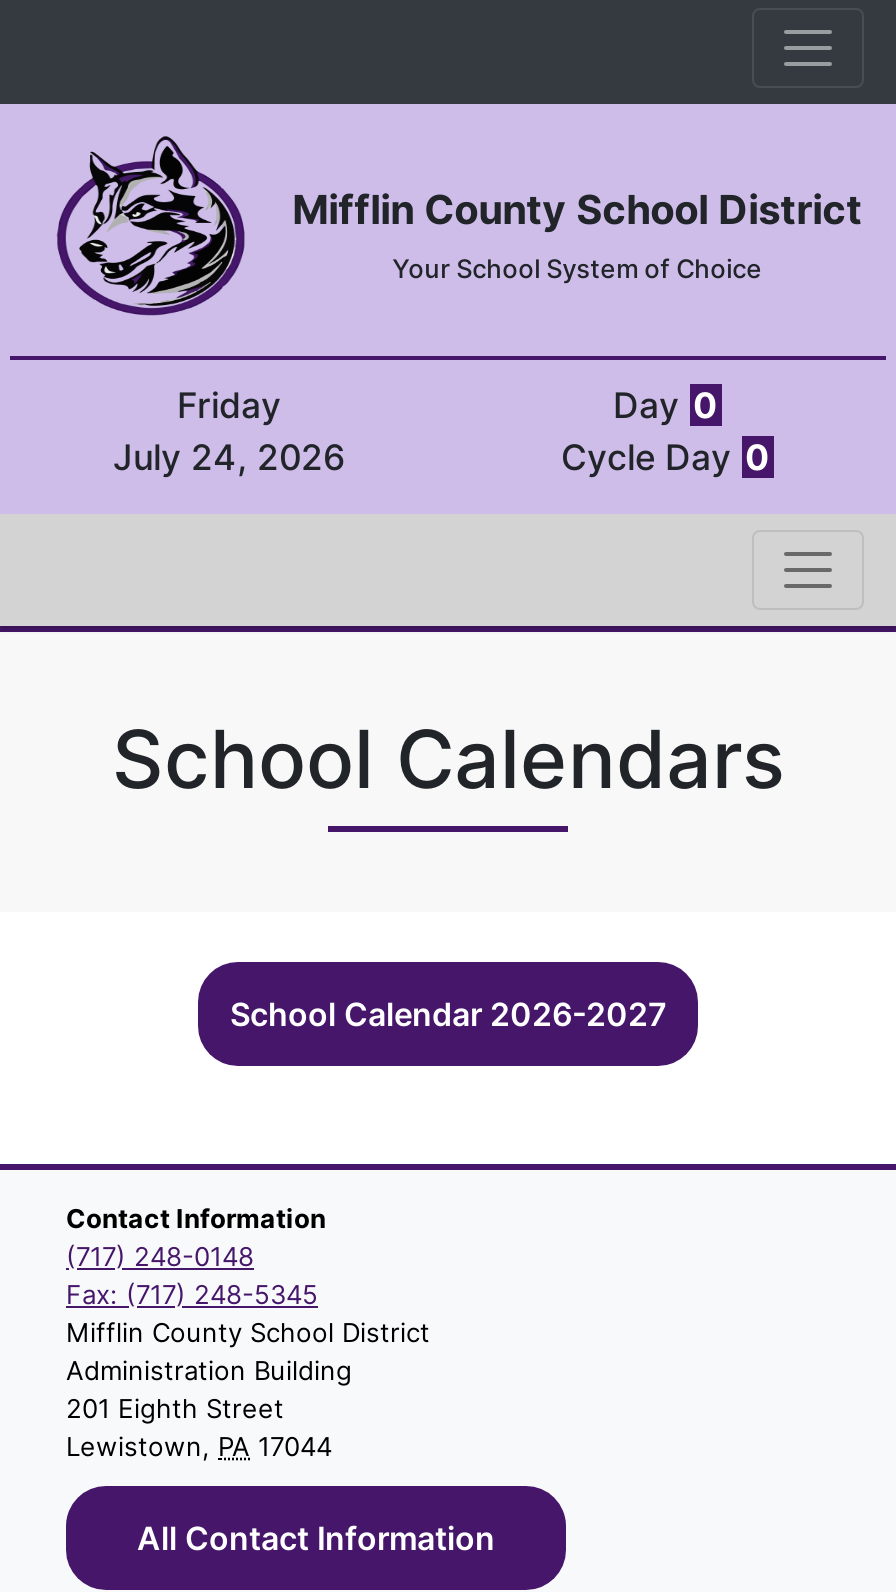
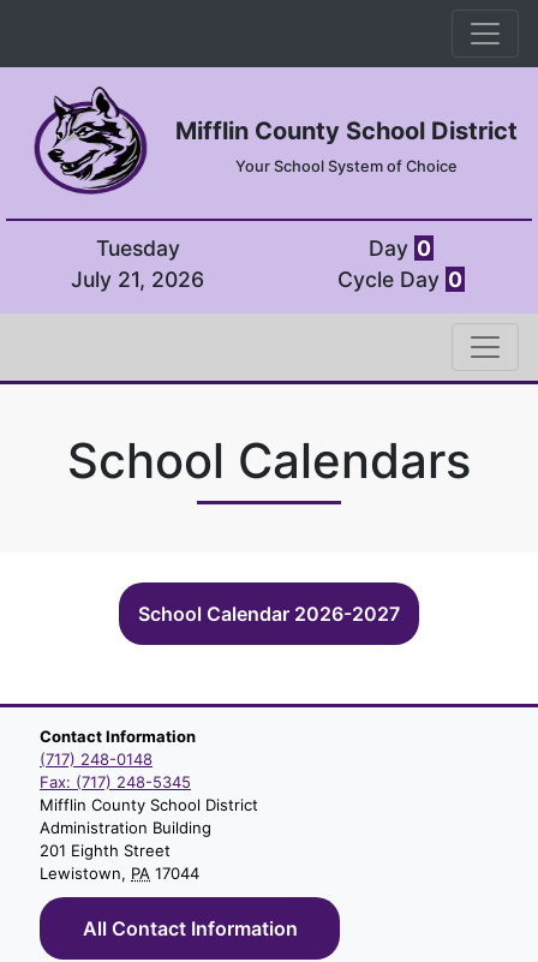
- Friday
- July 24, 2026
+ Tuesday
+ July 21, 2026
